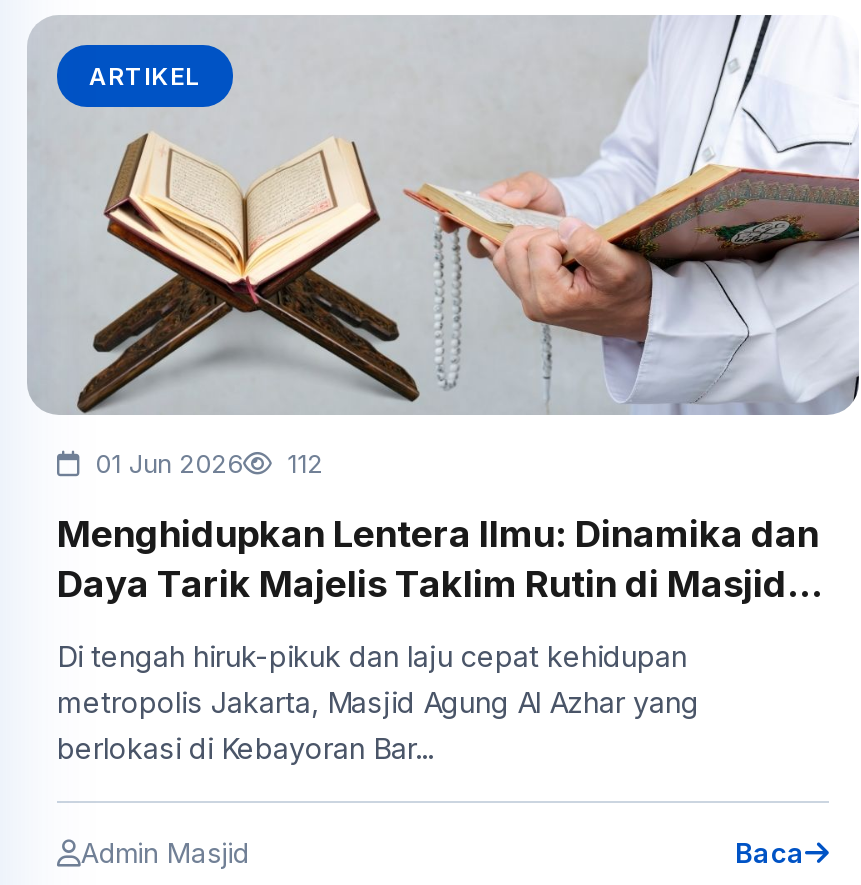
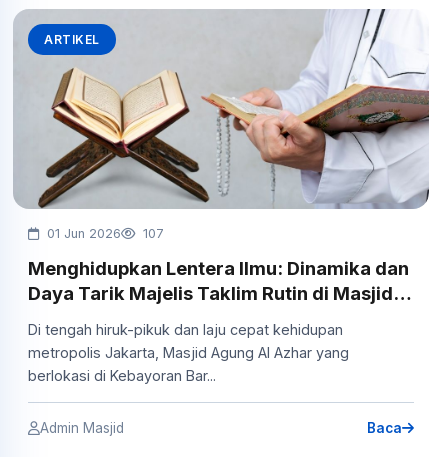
- 01 Jun 2026 112
+ 01 Jun 2026 107
